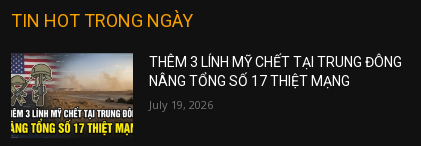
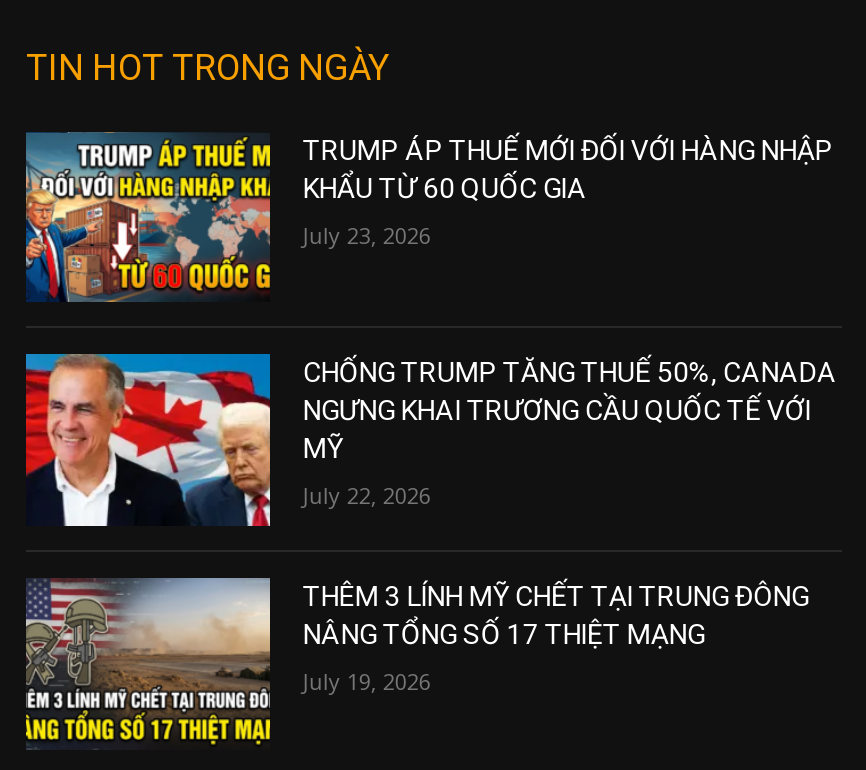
+ [image]
+ TRUMP ÁP THUẾ MỚI ĐỐI VỚI HÀNG NHẬP
+ KHẨU TỪ 60 QUỐC GIA
+ July 23, 2026

+ [image]
+ CHỐNG TRUMP TĂNG THUẾ 50%, CANADA
+ NGƯNG KHAI TRƯƠNG CẦU QUỐC TẾ VỚI
+ MỸ
+ July 22, 2026
